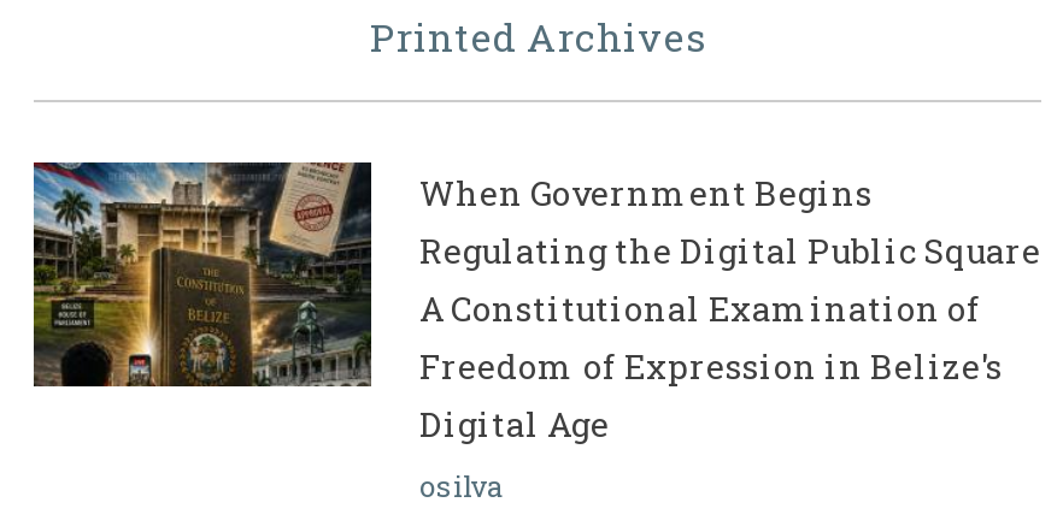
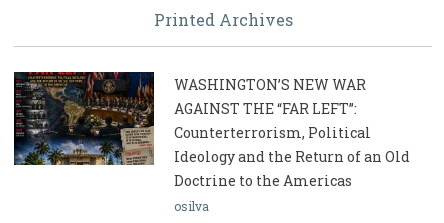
- [image]
- When Government Begins
- Regulating the Digital Public Square
- A Constitutional Examination of
- Freedom of Expression in Belize's
- Digital Age
+ [image]
+ WASHINGTON’S NEW WAR
+ AGAINST THE “FAR LEFT”:
+ Counterterrorism, Political
+ Ideology and the Return of an Old
+ Doctrine to the Americas
